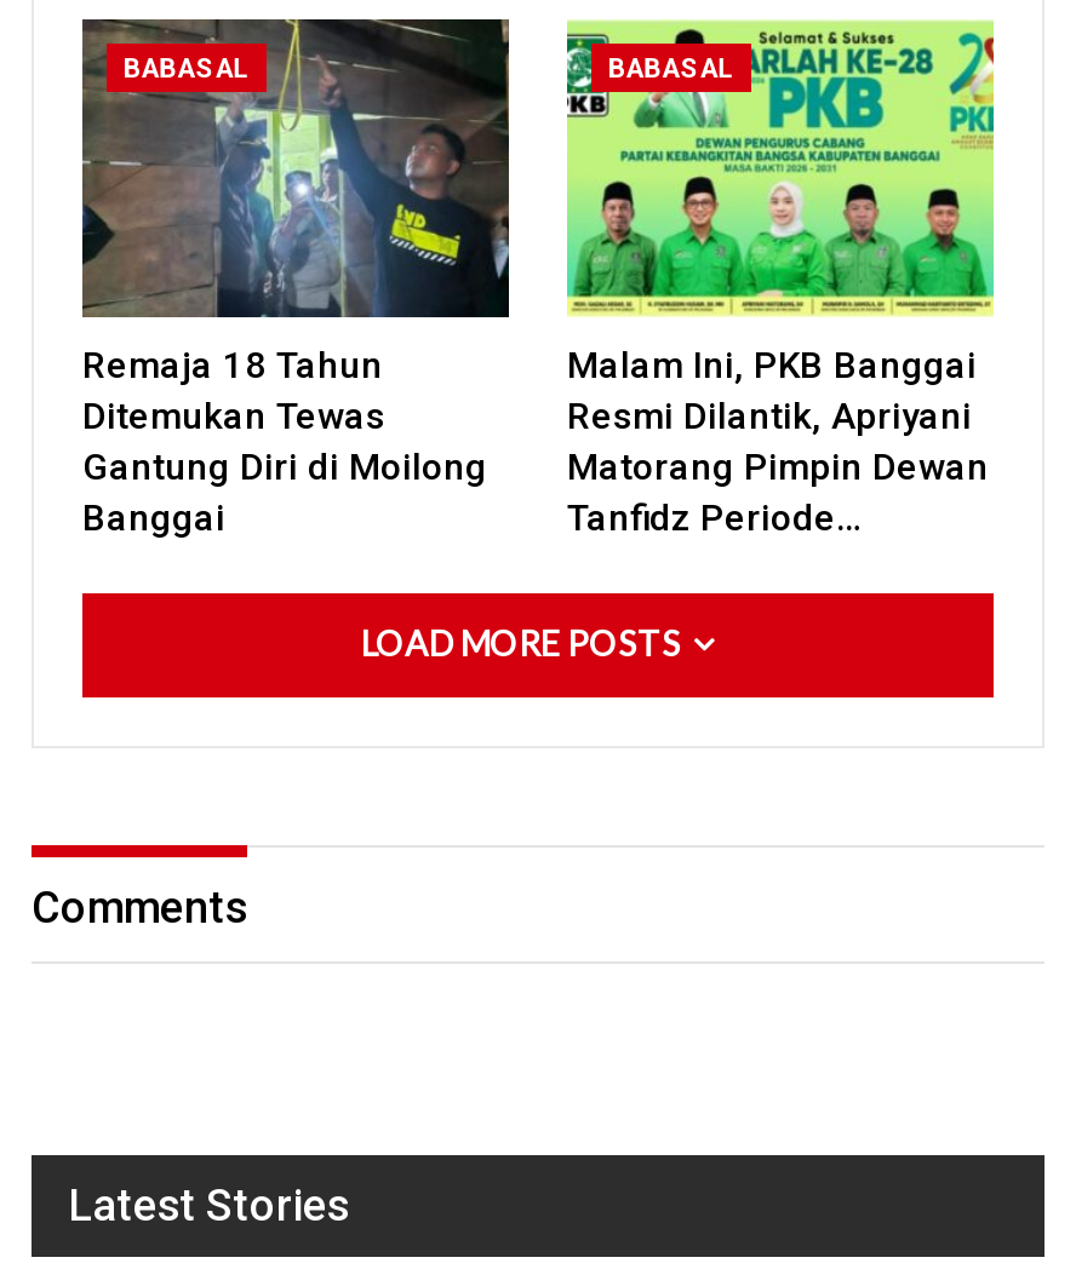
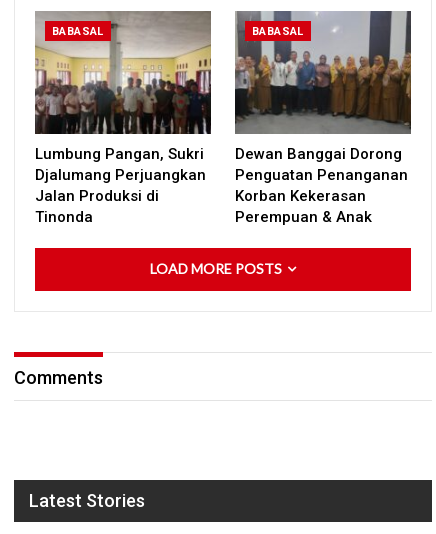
- [image]
- Remaja 18 Tahun
- Ditemukan Tewas
- Gantung Diri di Moilong
- Banggai
+ [image]
+ Lumbung Pangan, Sukri
+ Djalumang Perjuangkan
+ Jalan Produksi di
+ Tinonda

- [image]
- Malam Ini, PKB Banggai
- Resmi Dilantik, Apriyani
- Matorang Pimpin Dewan
- Tanfidz Periode…
+ [image]
+ Dewan Banggai Dorong
+ Penguatan Penanganan
+ Korban Kekerasan
+ Perempuan & Anak
